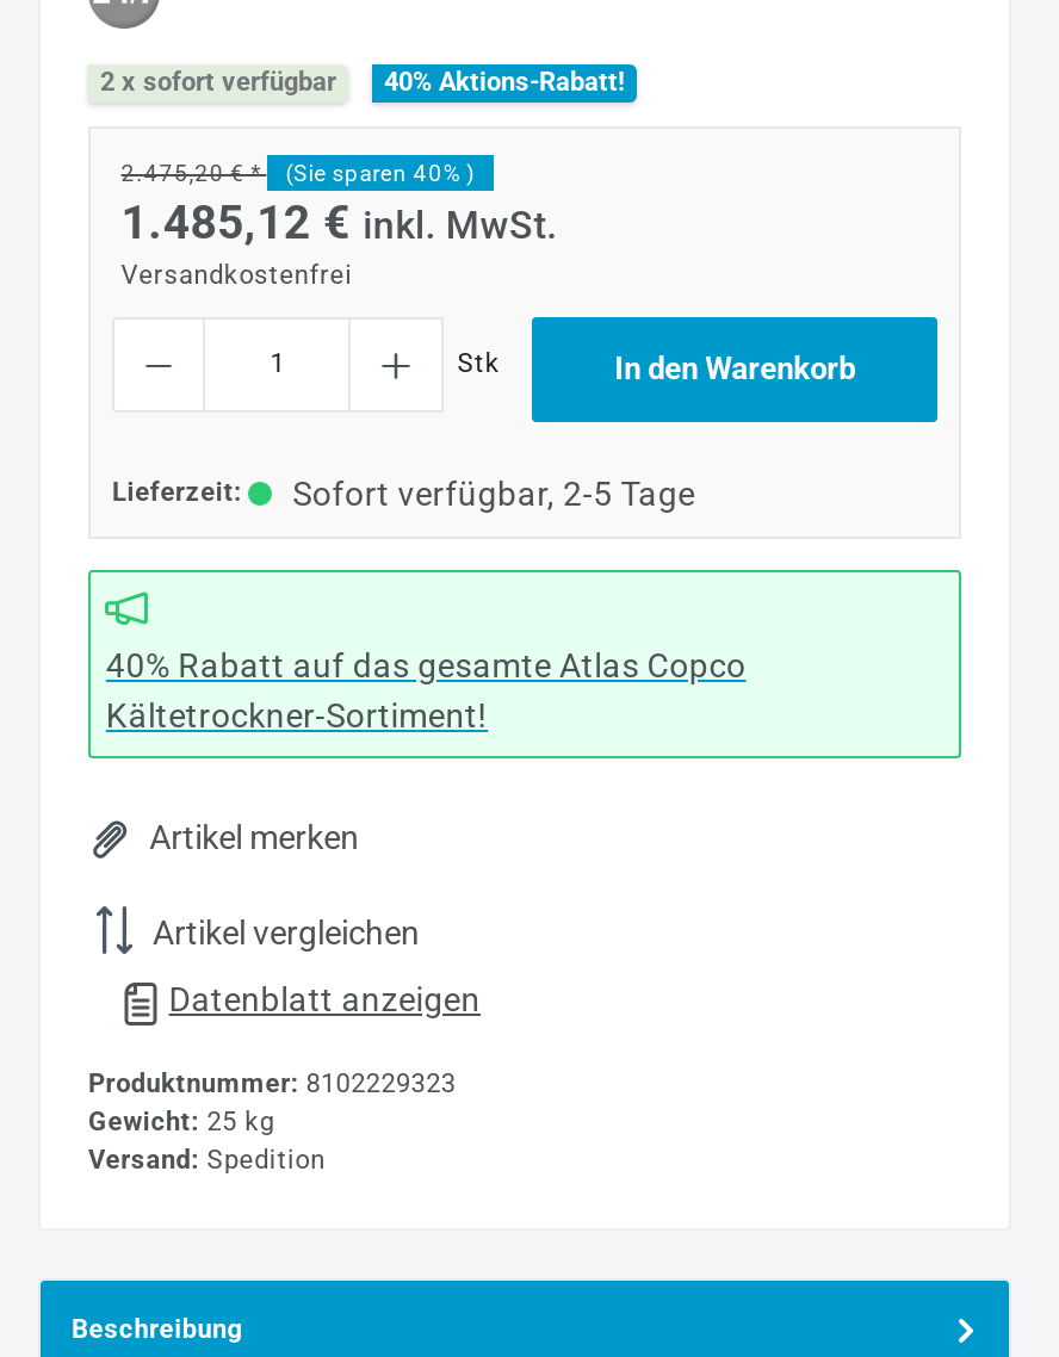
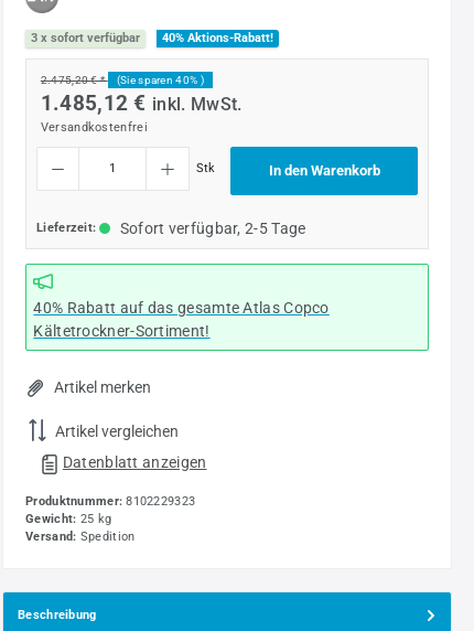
- 2 x sofort verfügbar
+ 3 x sofort verfügbar
